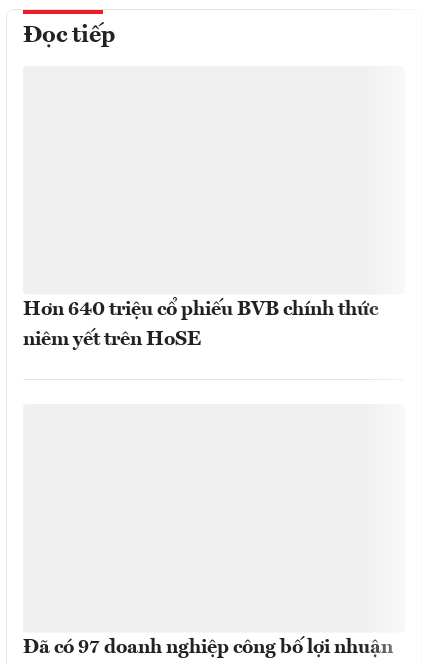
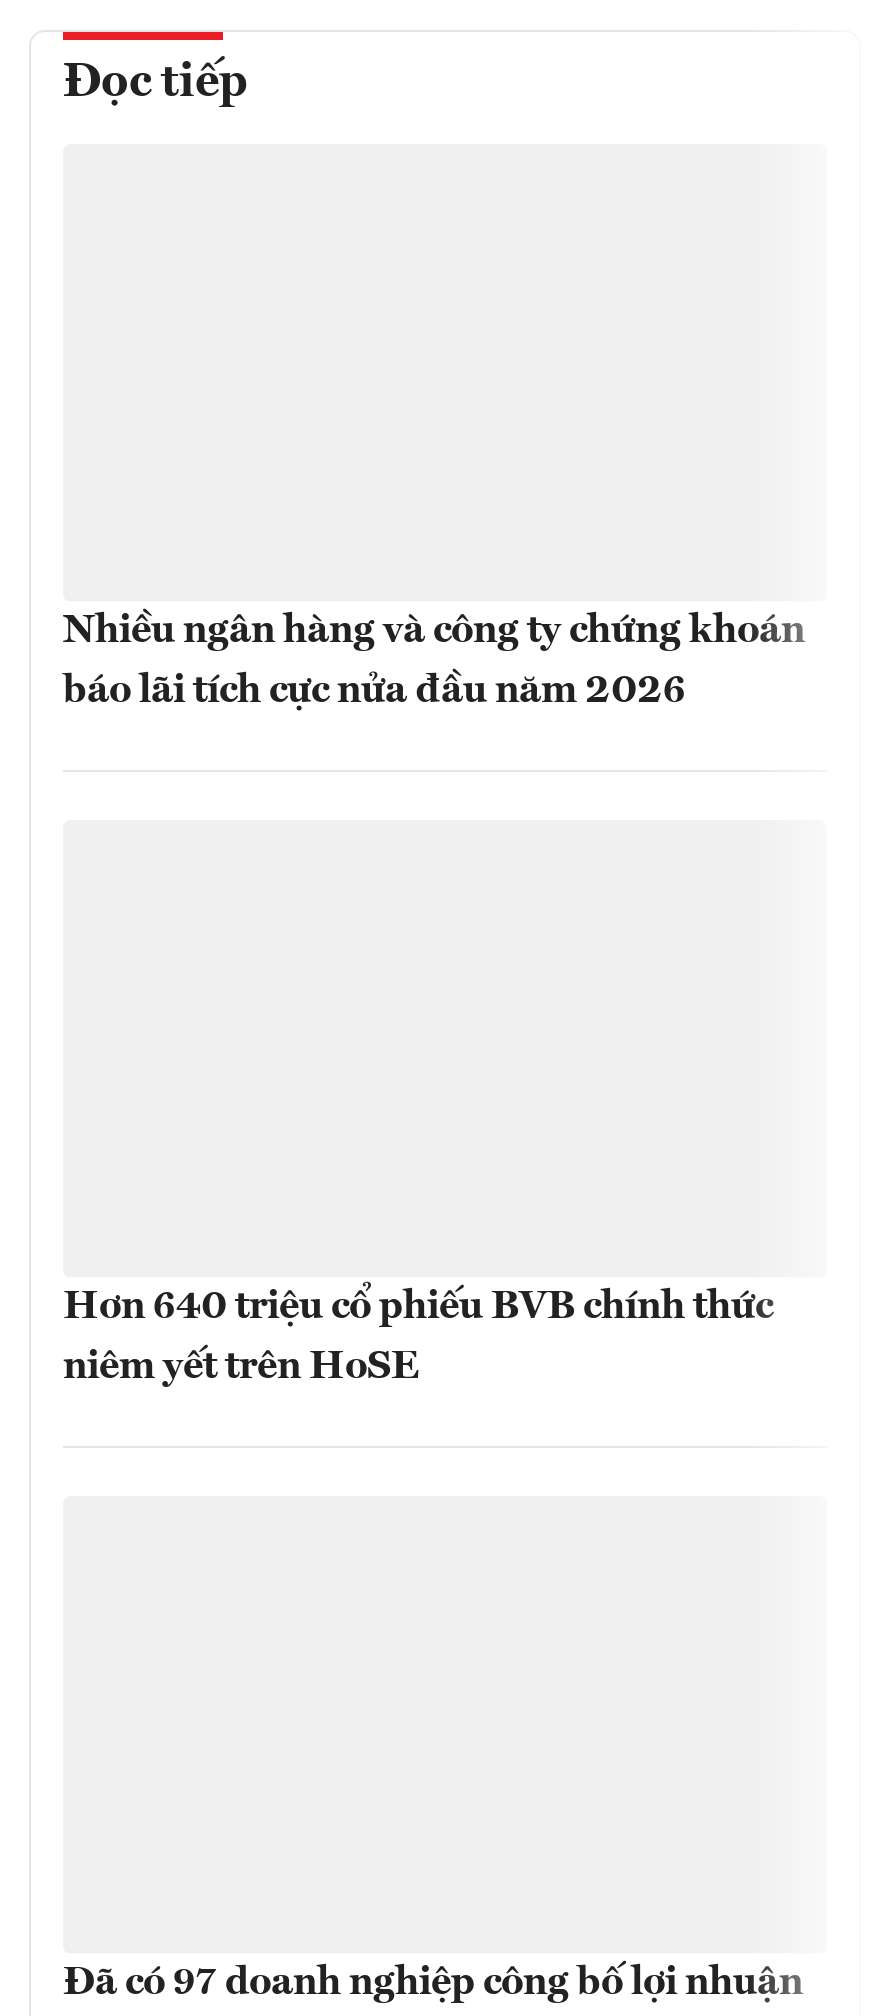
+ Nhiều ngân hàng và công ty chứng khoán
+ báo lãi tích cực nửa đầu năm 2026
